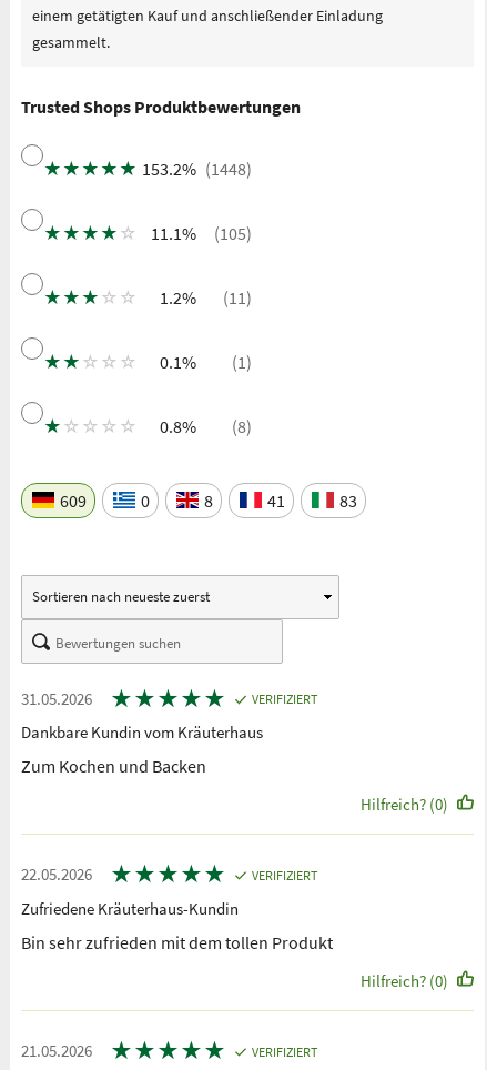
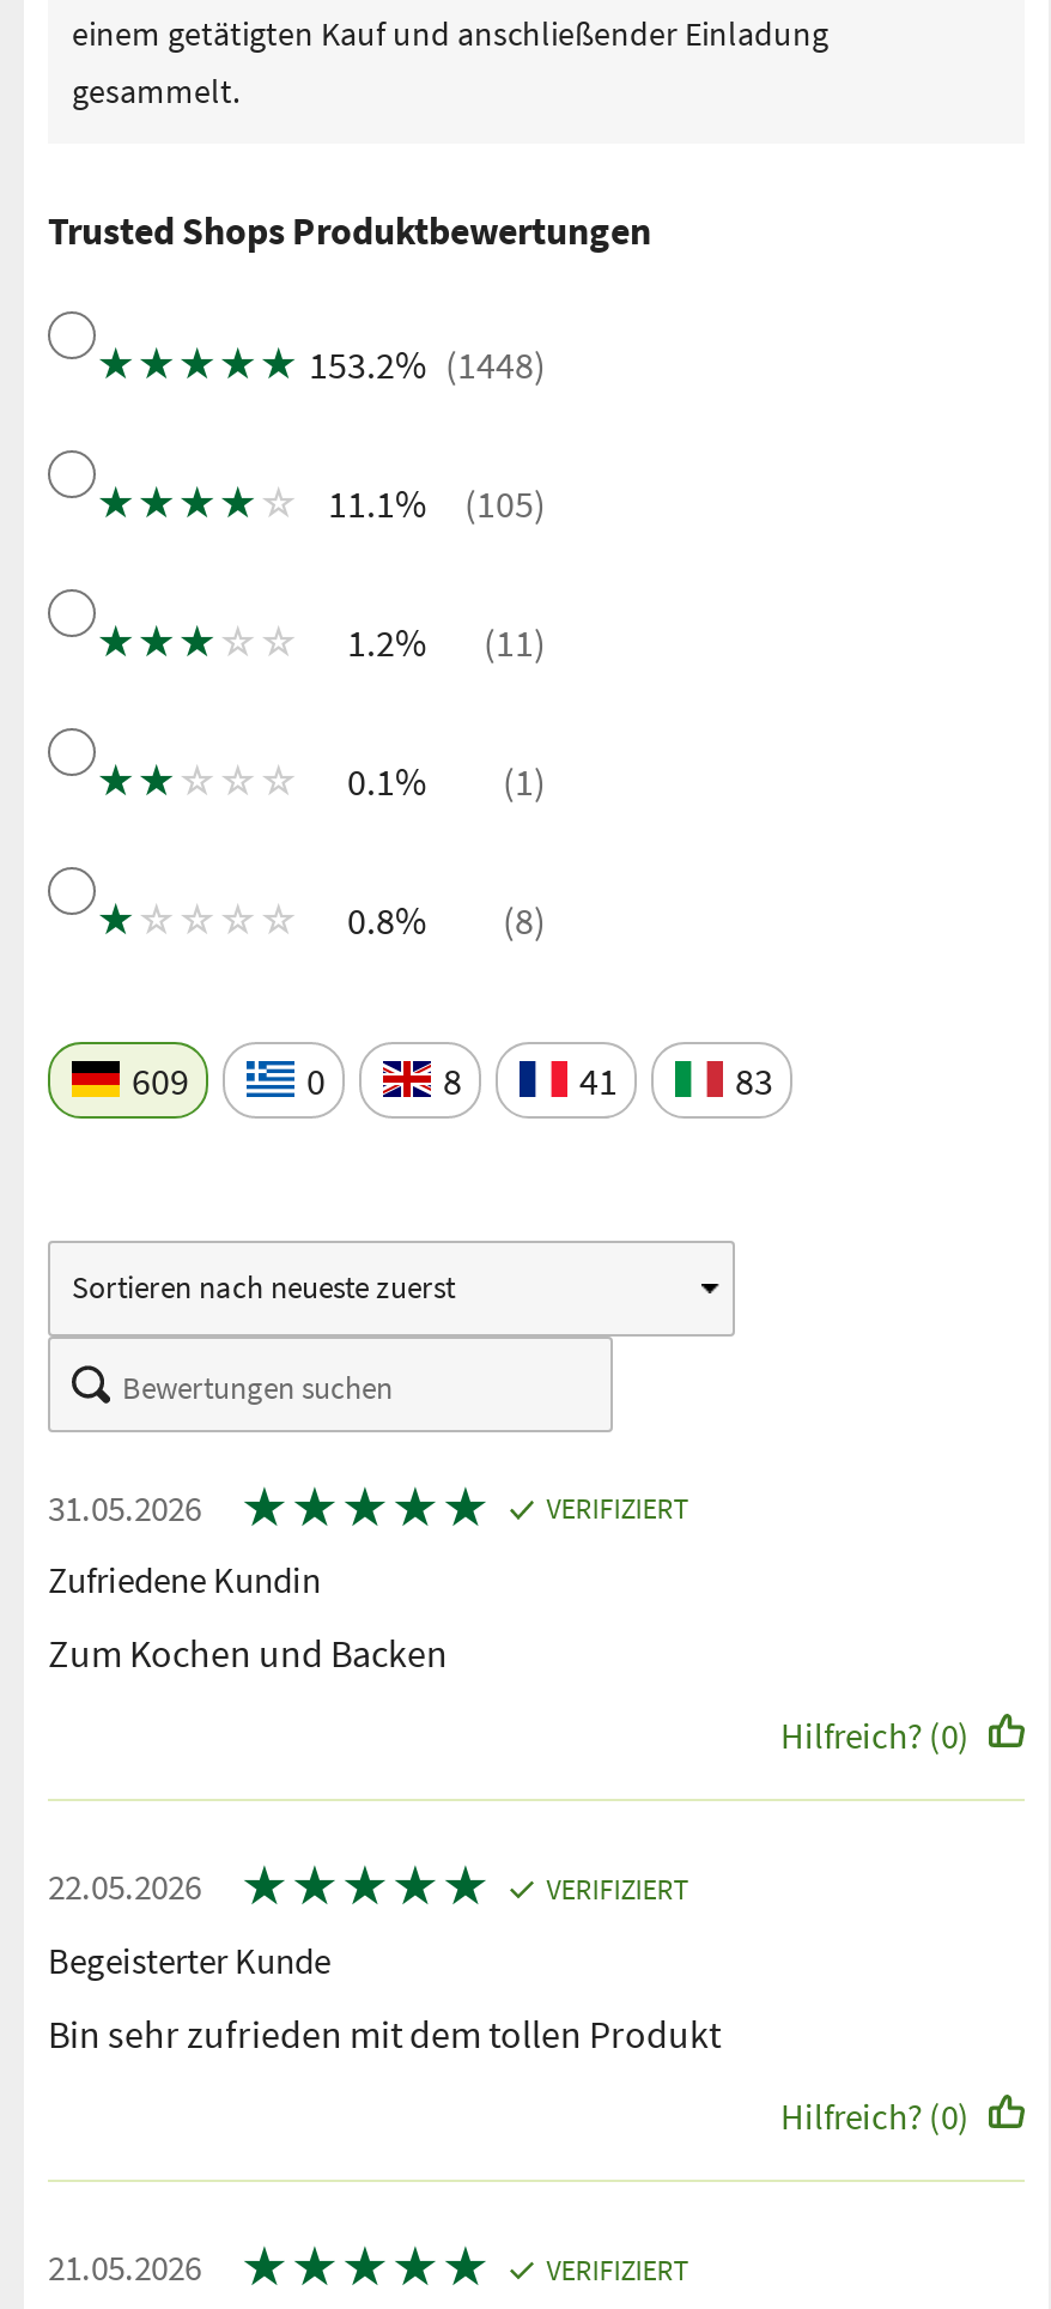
- Dankbare Kundin vom Kräuterhaus
+ Zufriedene Kundin

- Zufriedene Kräuterhaus-Kundin
+ Begeisterter Kunde
